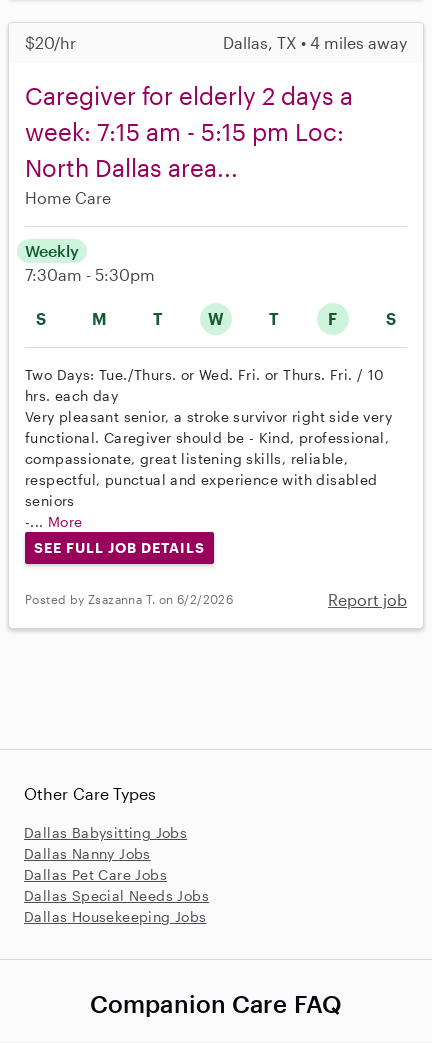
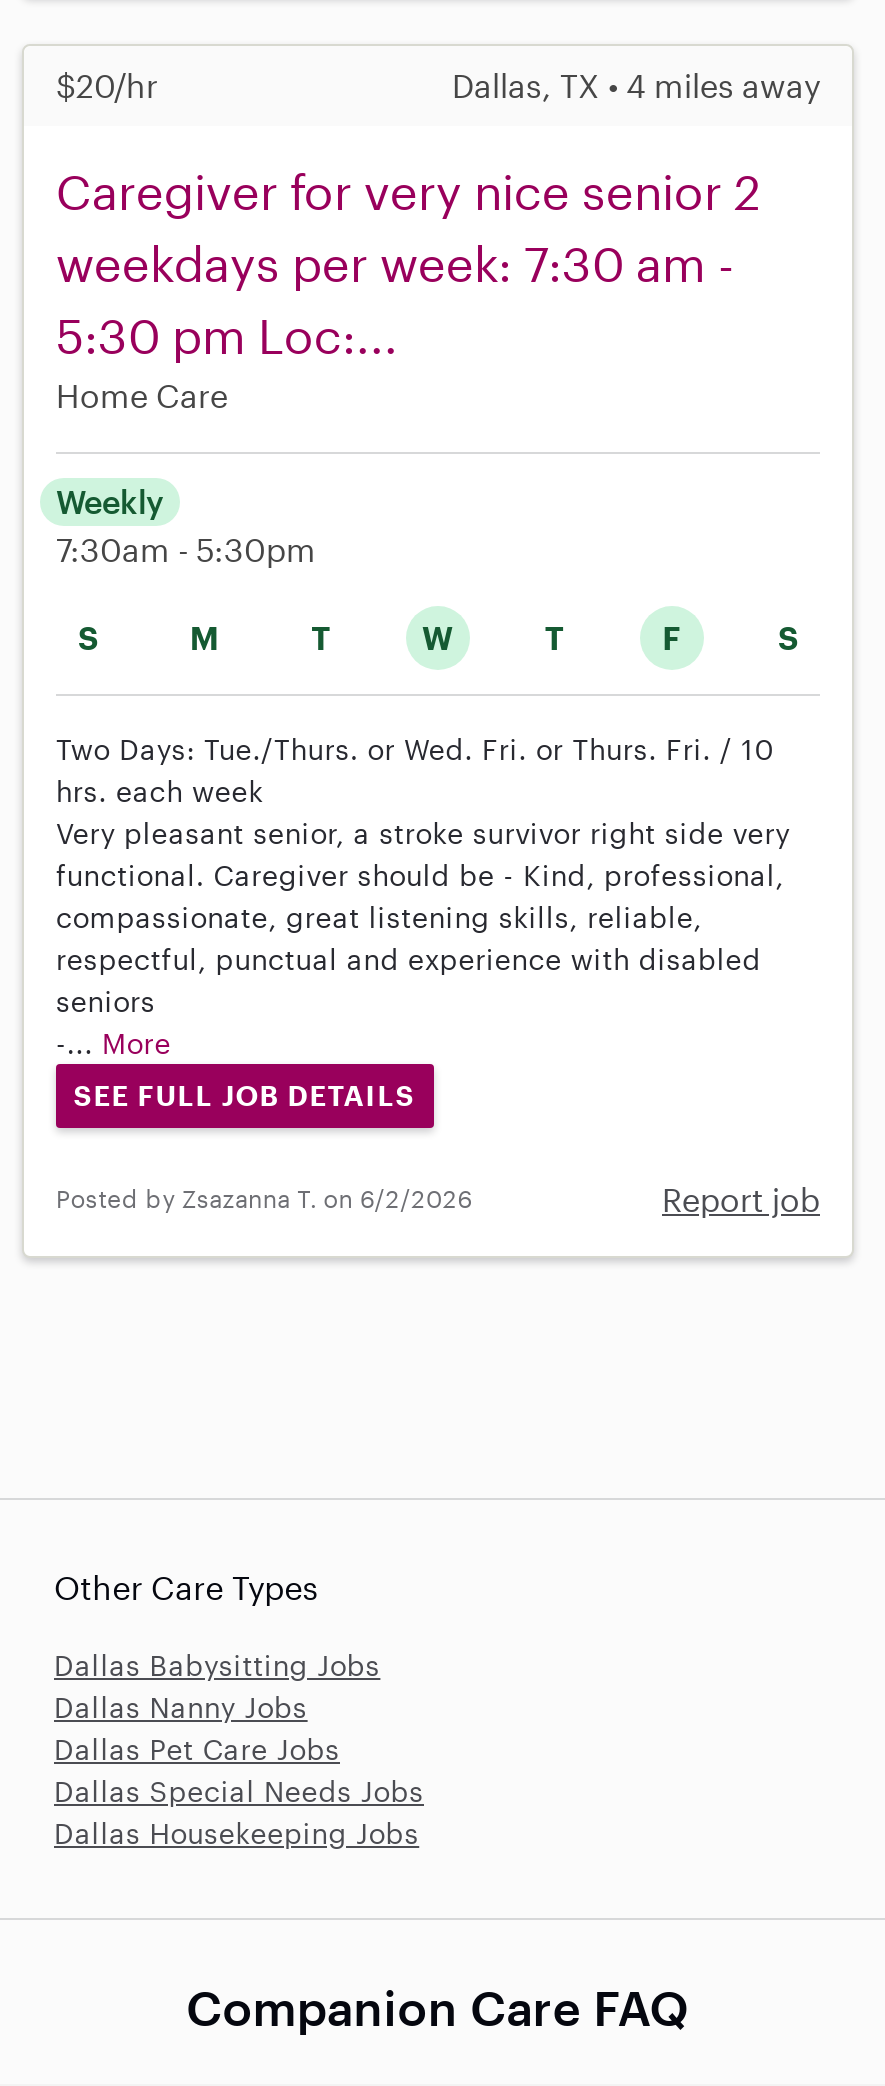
- Caregiver for elderly 2 days a
- week: 7:15 am - 5:15 pm Loc:
- North Dallas area...
+ Caregiver for very nice senior 2
+ weekdays per week: 7:30 am -
+ 5:30 pm Loc:...

- hrs. each day
+ hrs. each week
